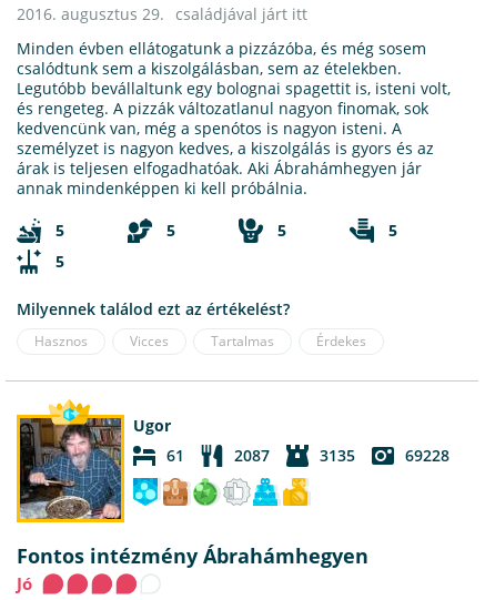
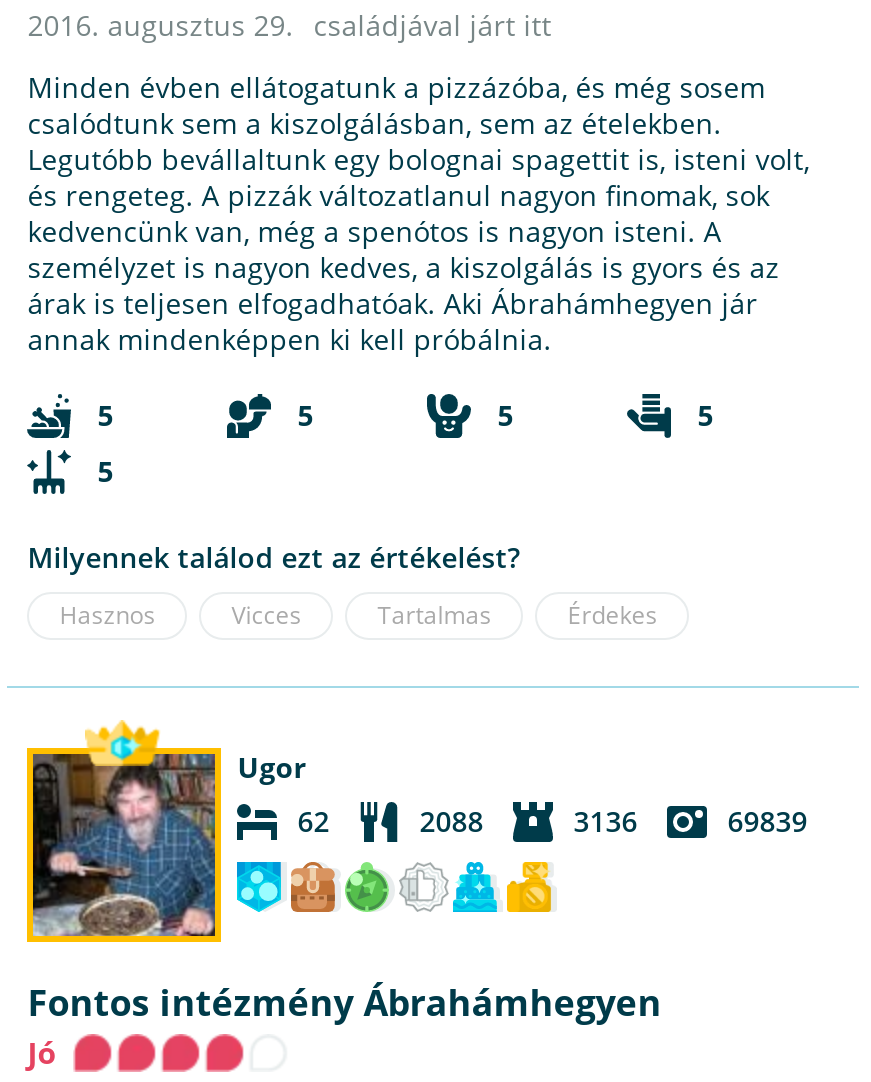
- 61
+ 62

- 2087
+ 2088

- 3135
+ 3136

- 69228
+ 69839
